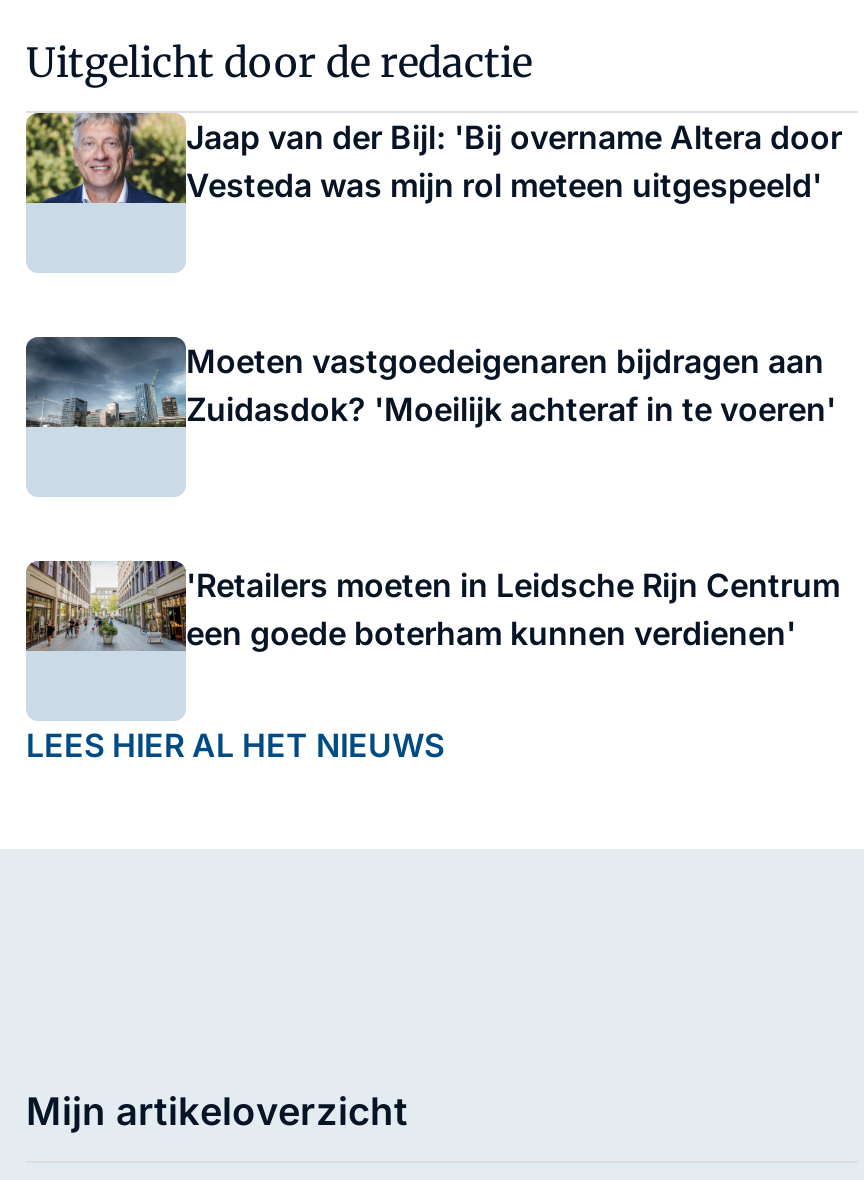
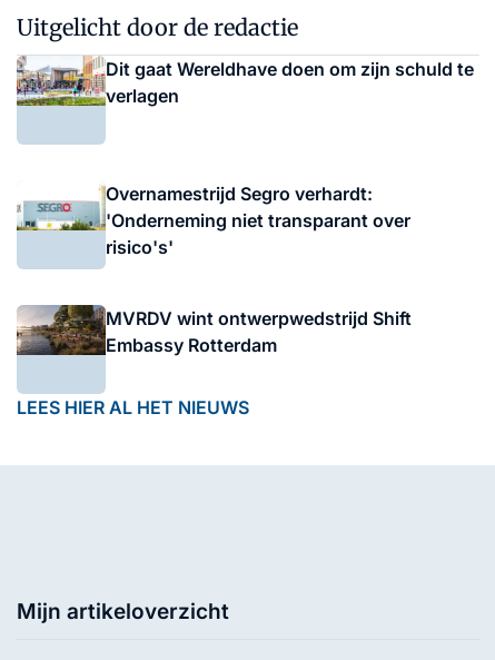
- [image]
- Jaap van der Bijl: 'Bij overname Altera door
- Vesteda was mijn rol meteen uitgespeeld'
+ [image]
+ Dit gaat Wereldhave doen om zijn schuld te
+ verlagen

- [image]
- Moeten vastgoedeigenaren bijdragen aan
- Zuidasdok? 'Moeilijk achteraf in te voeren'
+ [image]
+ Overnamestrijd Segro verhardt:
+ 'Onderneming niet transparant over
+ risico's'

- [image]
- 'Retailers moeten in Leidsche Rijn Centrum
- een goede boterham kunnen verdienen'
+ [image]
+ MVRDV wint ontwerpwedstrijd Shift
+ Embassy Rotterdam
